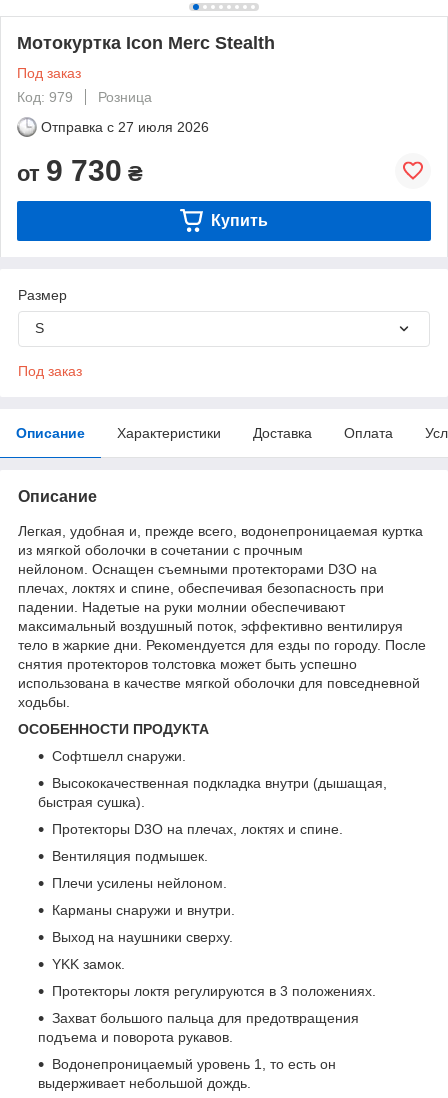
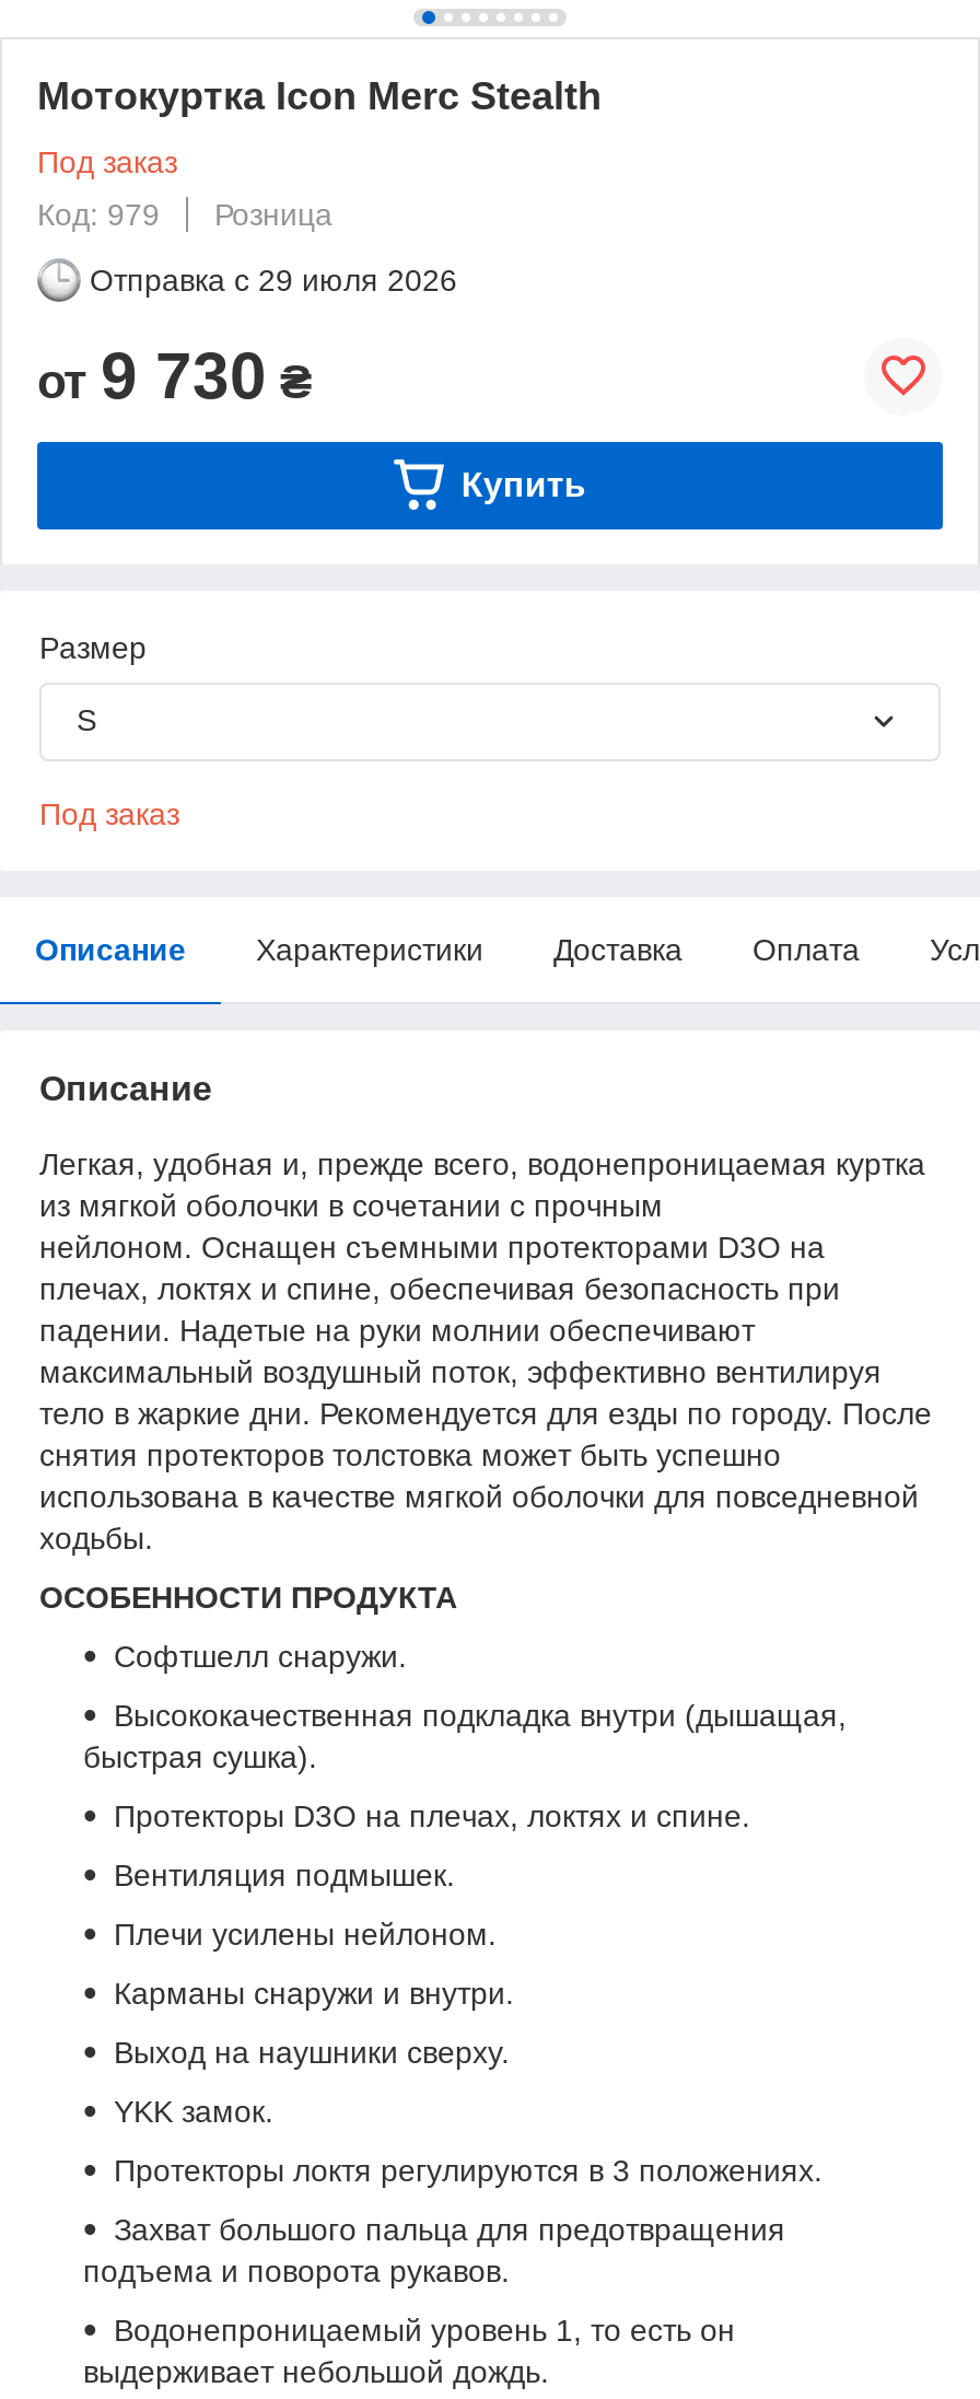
- Отправка с 27 июля 2026
+ Отправка с 29 июля 2026
